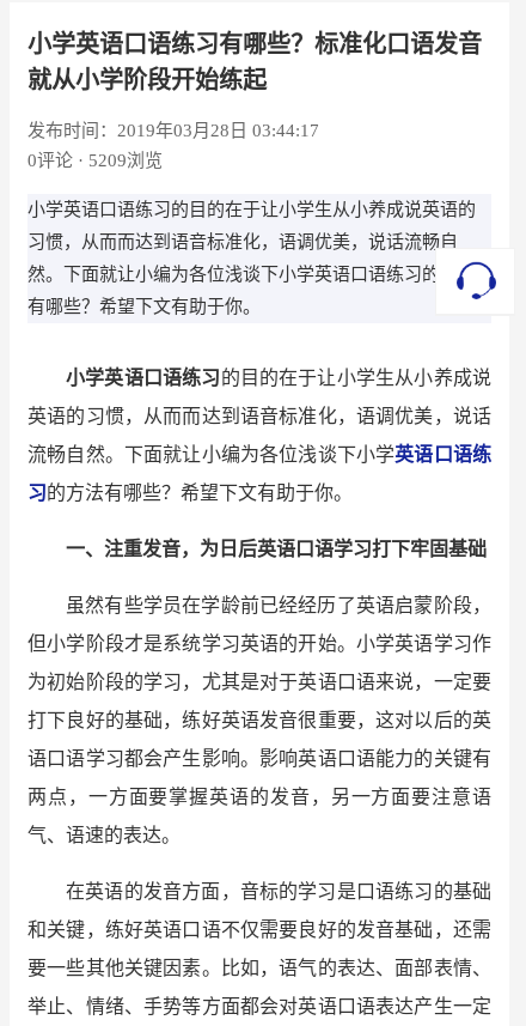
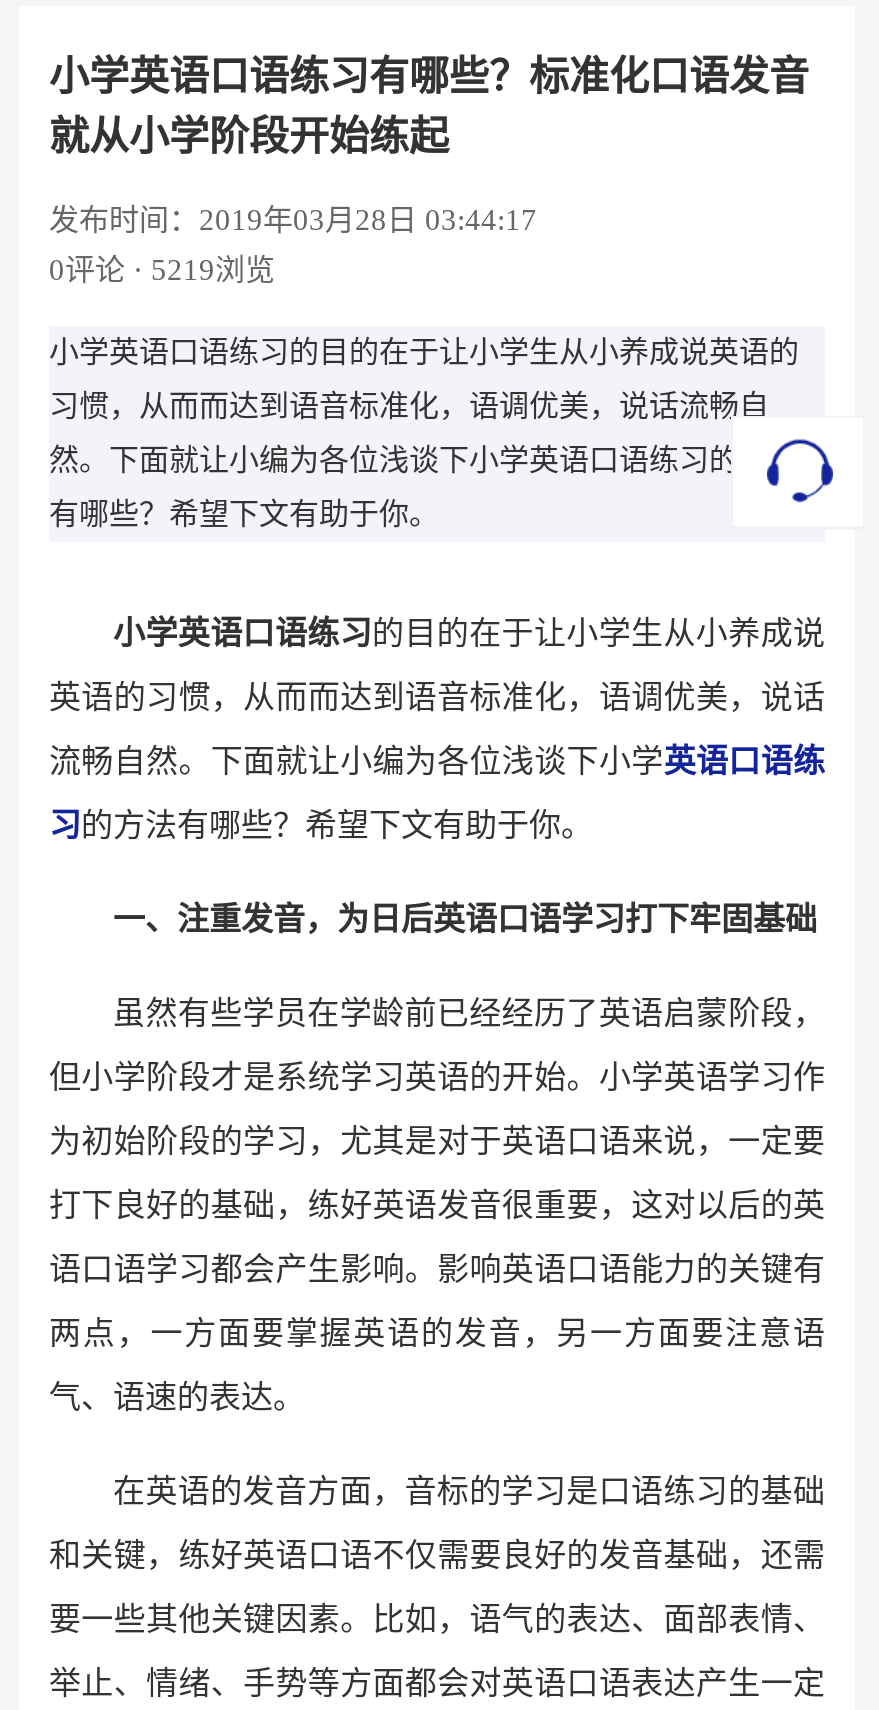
- 0评论 · 5209浏览
+ 0评论 · 5219浏览
